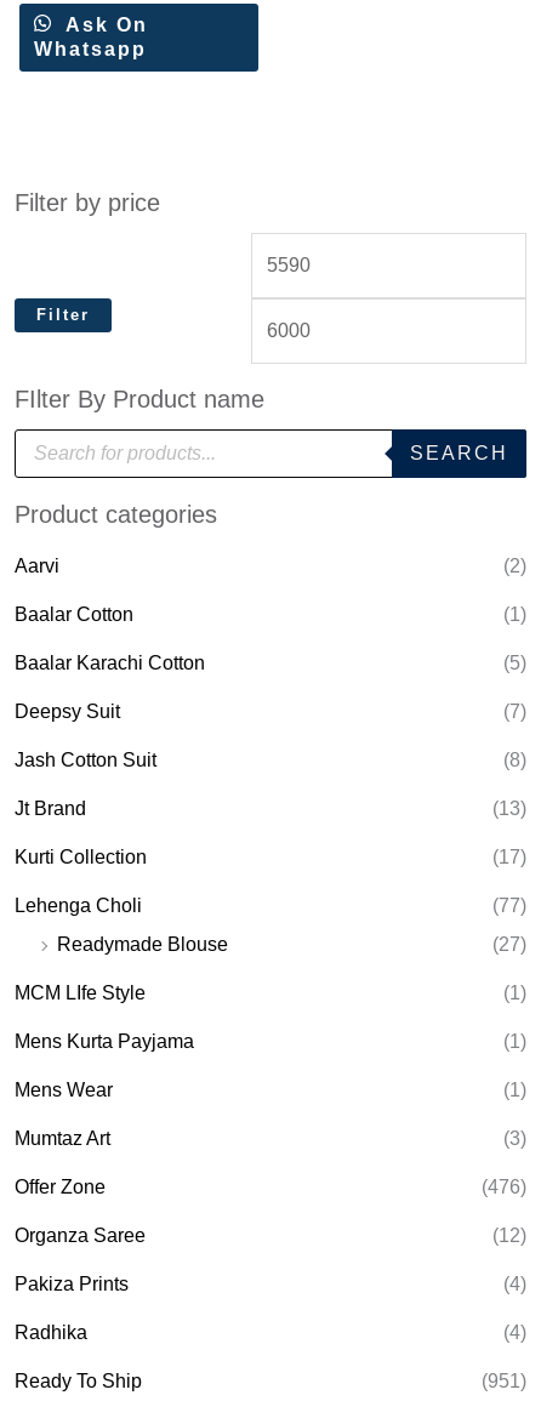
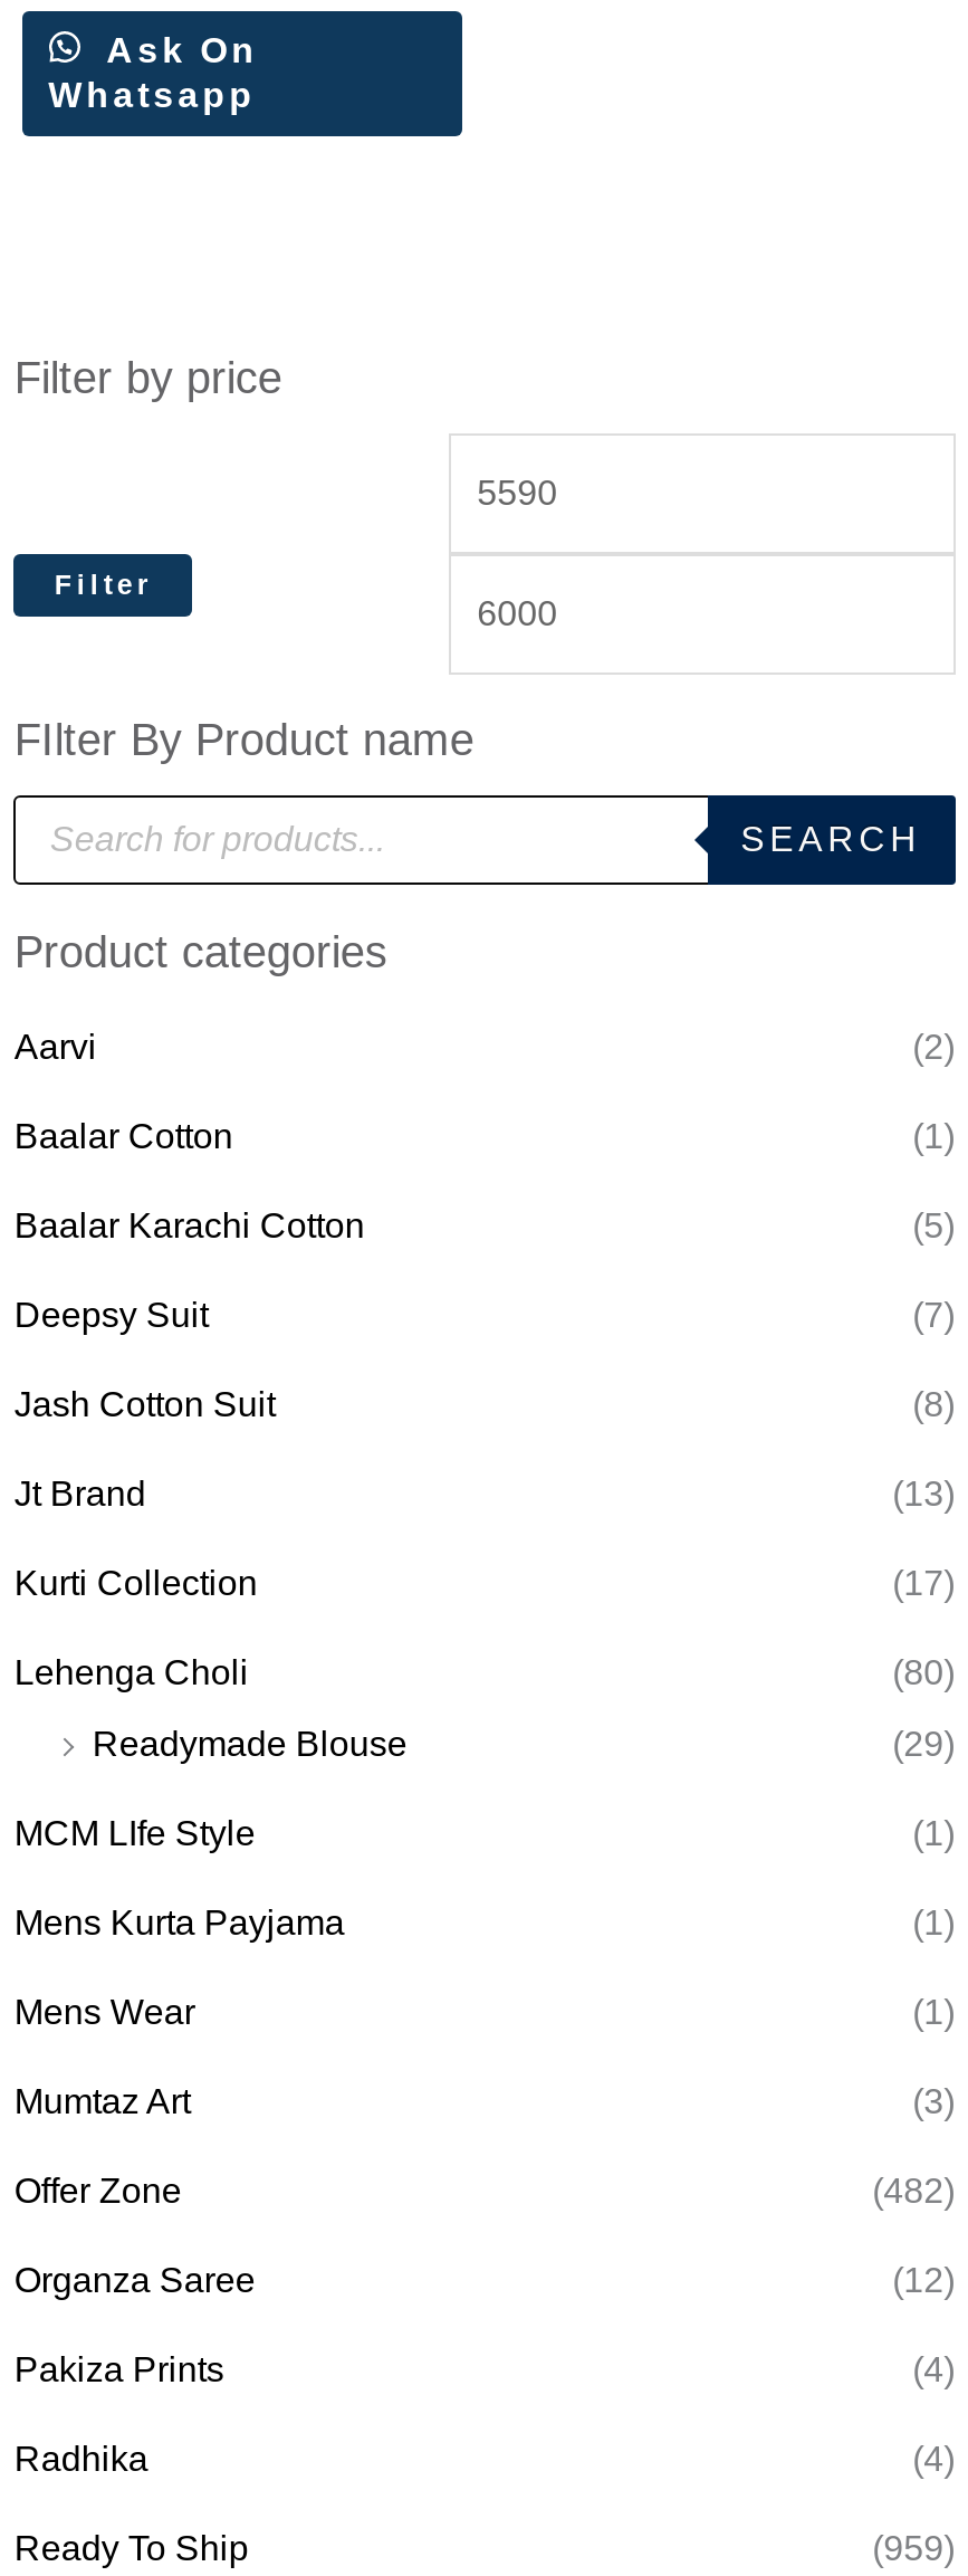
- (77)
+ (80)

- (27)
+ (29)

- (476)
+ (482)

- (951)
+ (959)
